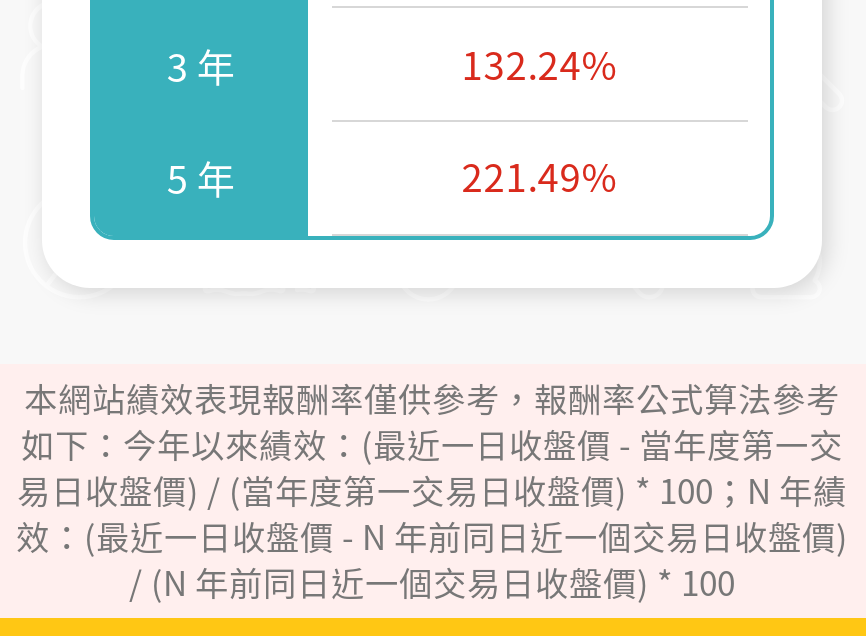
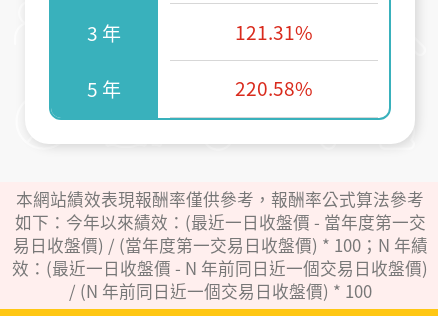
- 132.24%
+ 121.31%

- 221.49%
+ 220.58%
